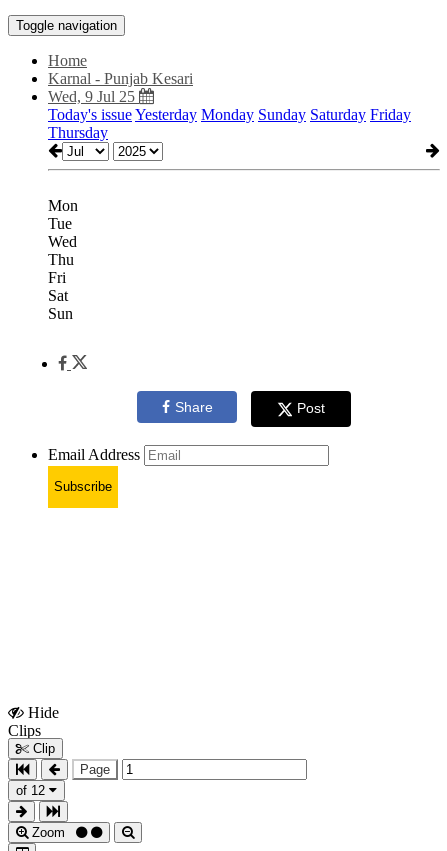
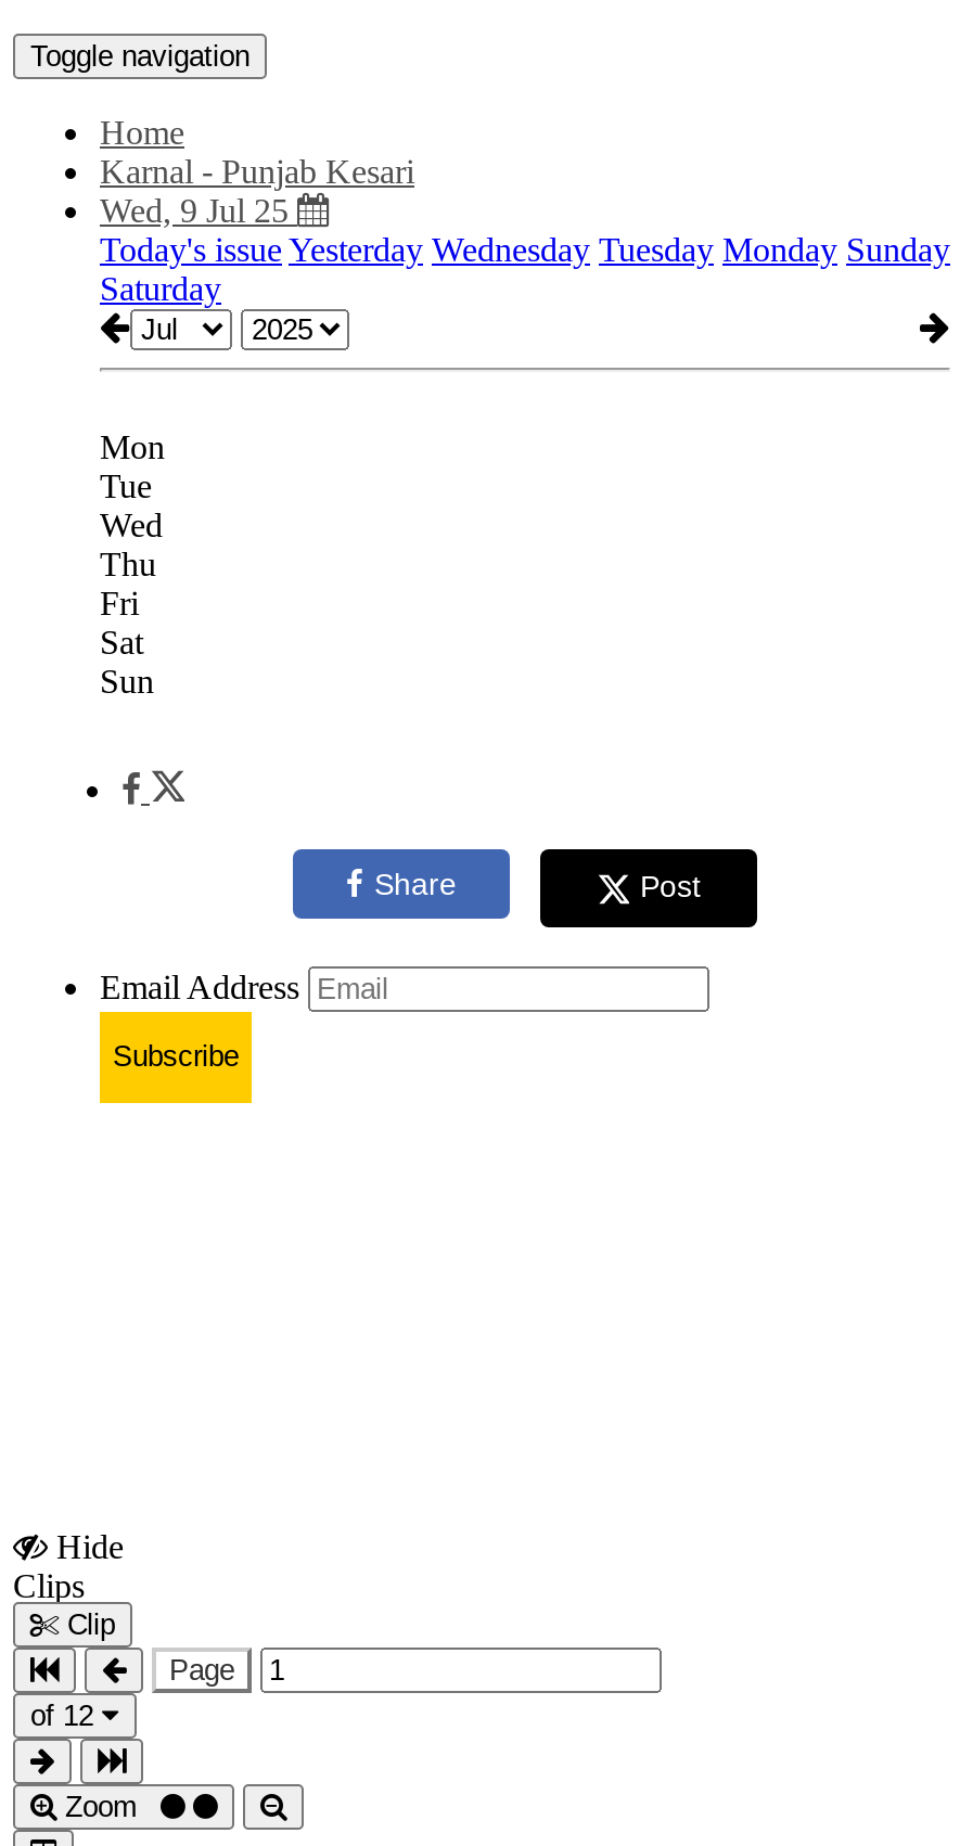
- Today's issue Yesterday Monday Sunday Saturday Friday
- Thursday
+ Today's issue Yesterday Wednesday Tuesday Monday Sunday
+ Saturday
